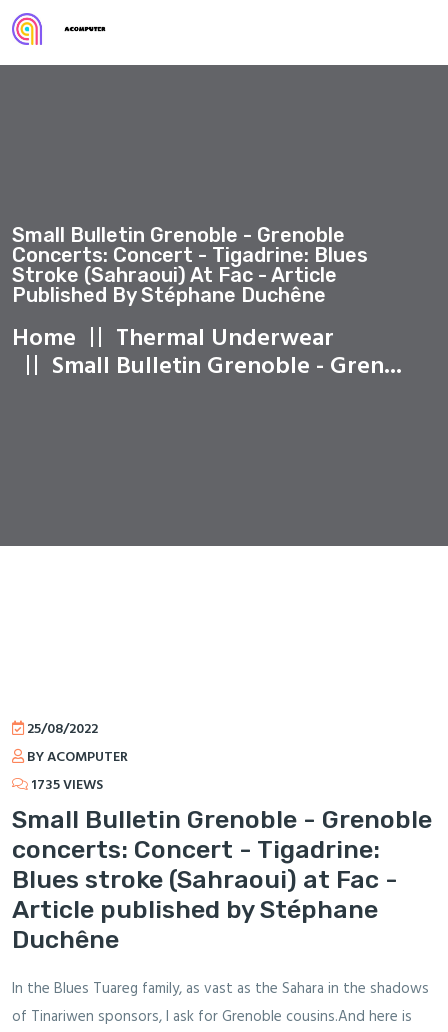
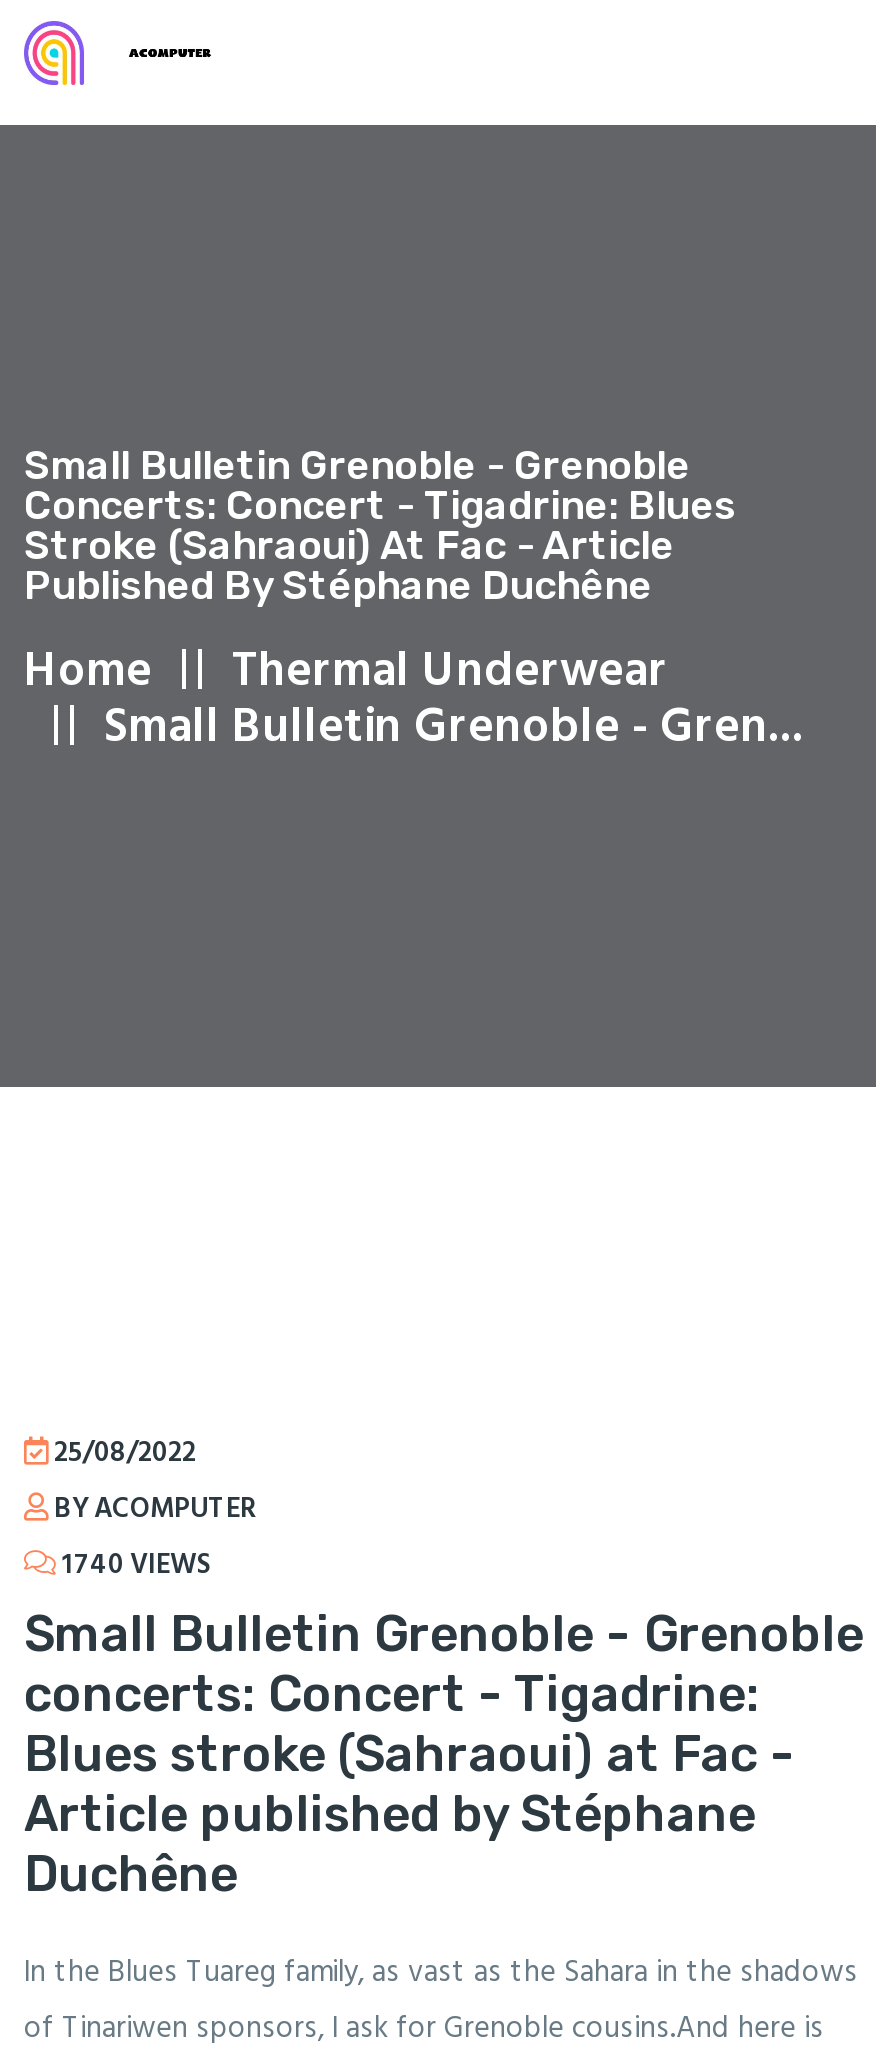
- 1735 VIEWS
+ 1740 VIEWS
